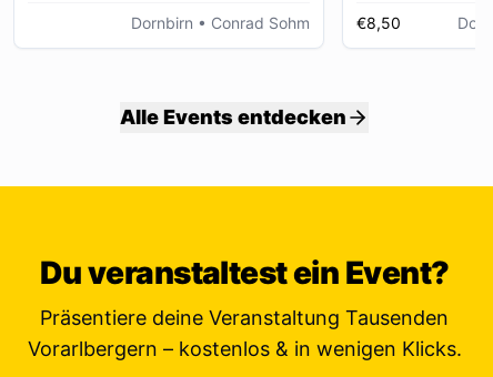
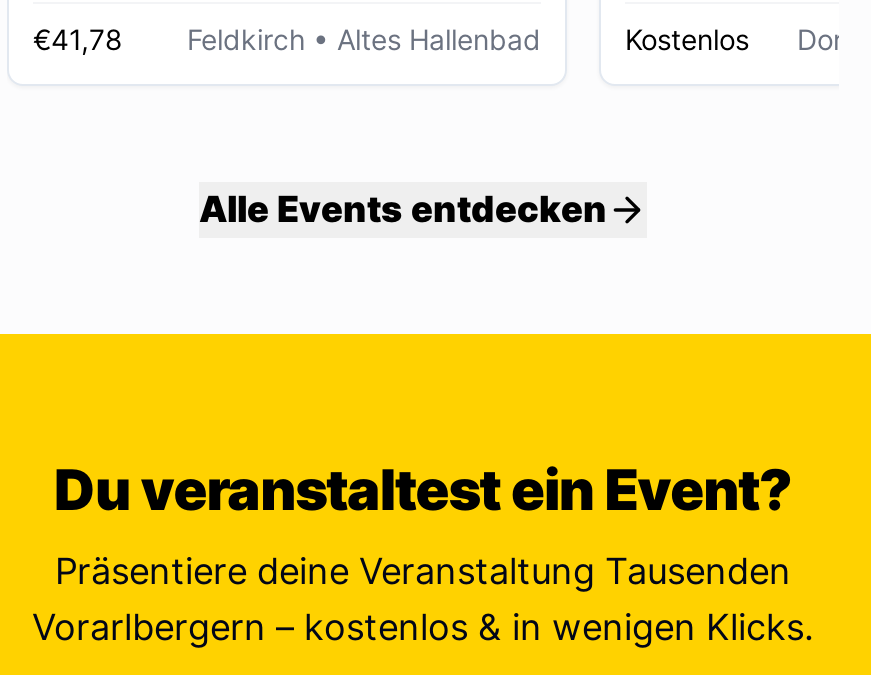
- Dornbirn • Conrad Sohm
+ €41,78
+ Feldkirch • Altes Hallenbad

- €8,50
+ Kostenlos
